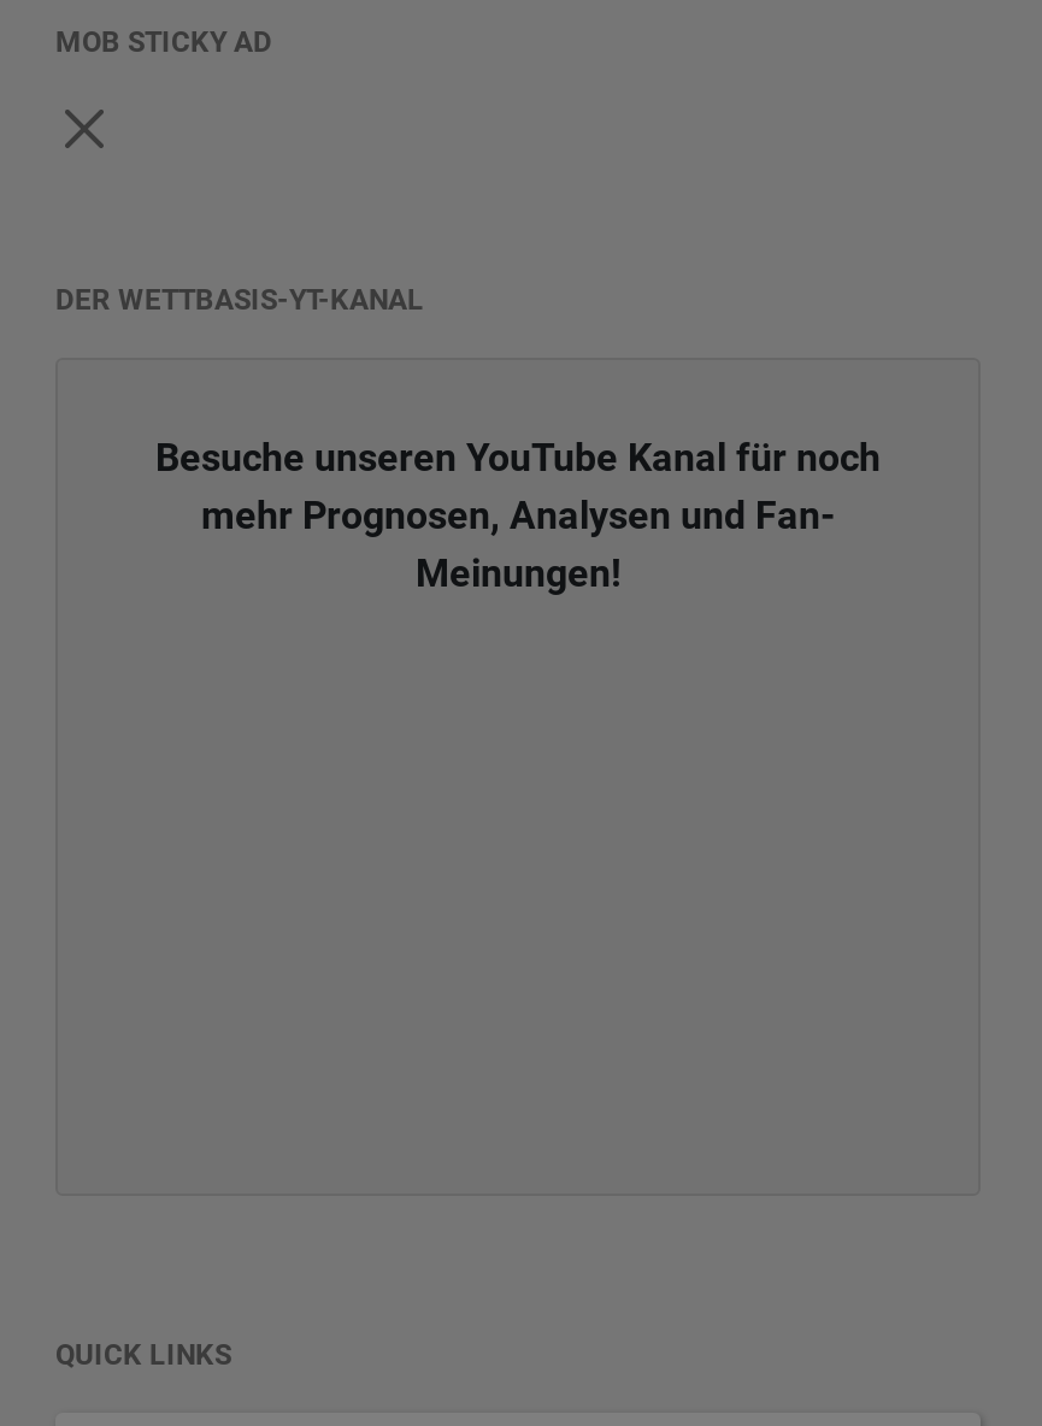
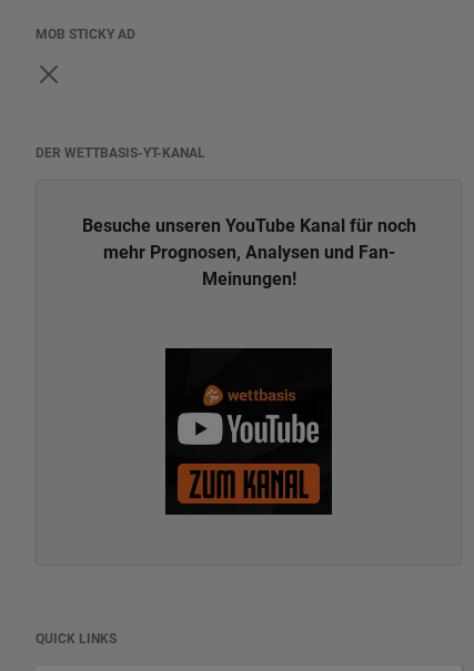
+ [image]
